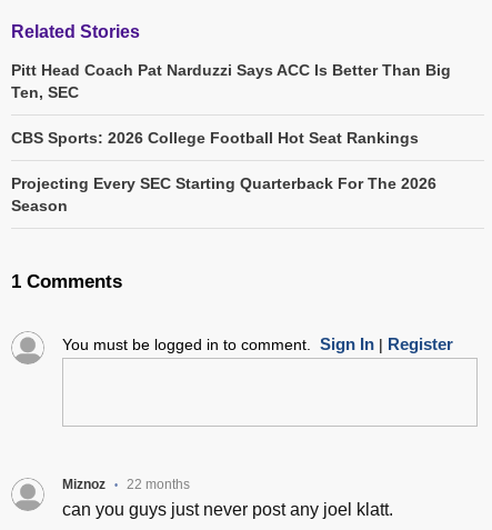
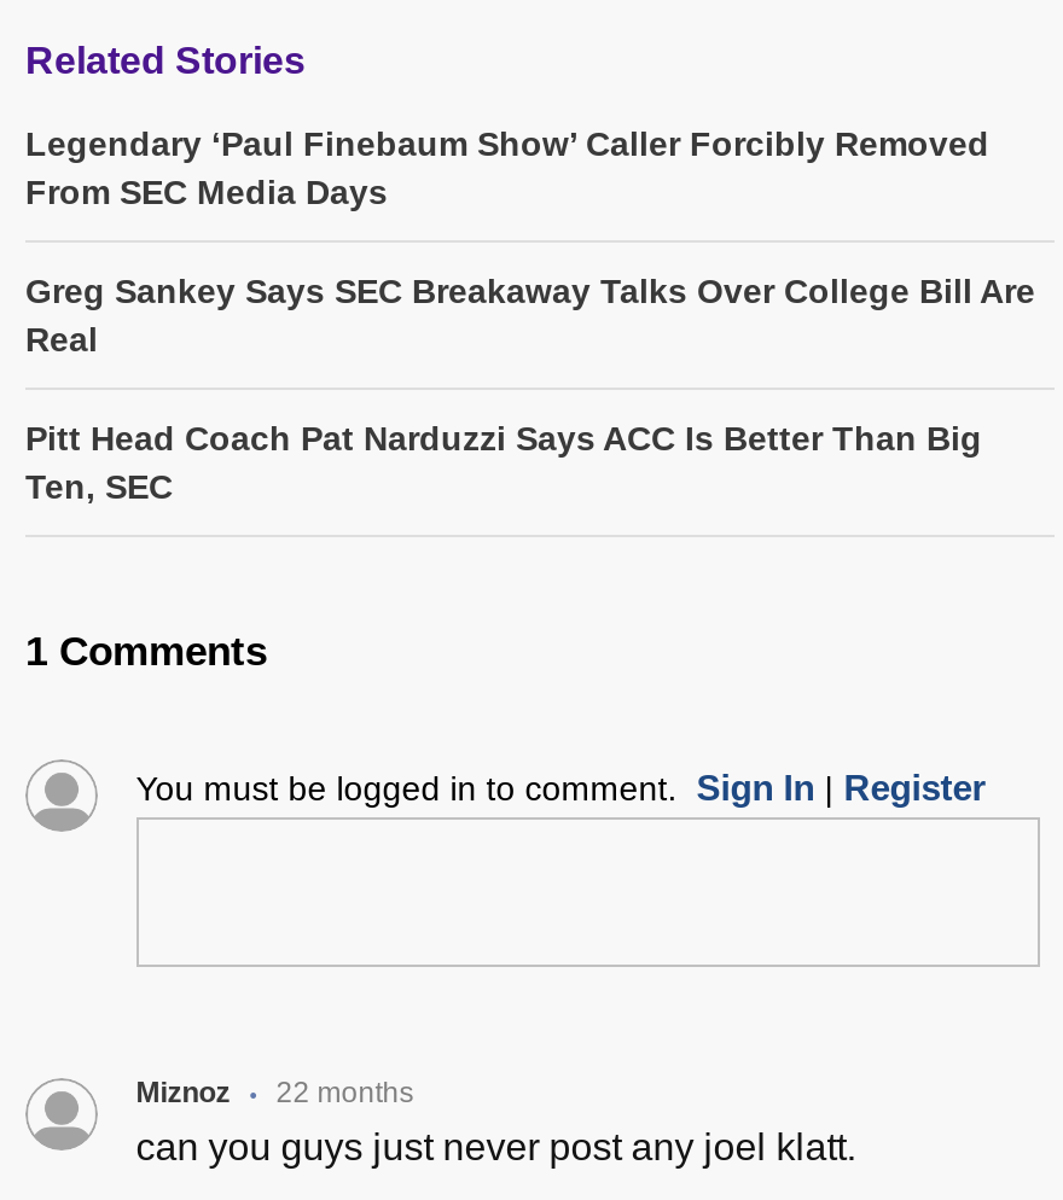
+ Legendary ‘Paul Finebaum Show’ Caller Forcibly Removed
+ From SEC Media Days
+ Greg Sankey Says SEC Breakaway Talks Over College Bill Are
+ Real

moved down: Pitt Head Coach Pat Narduzzi Says ACC Is Better Than Big | Ten, SEC

- CBS Sports: 2026 College Football Hot Seat Rankings
- Projecting Every SEC Starting Quarterback For The 2026
- Season
